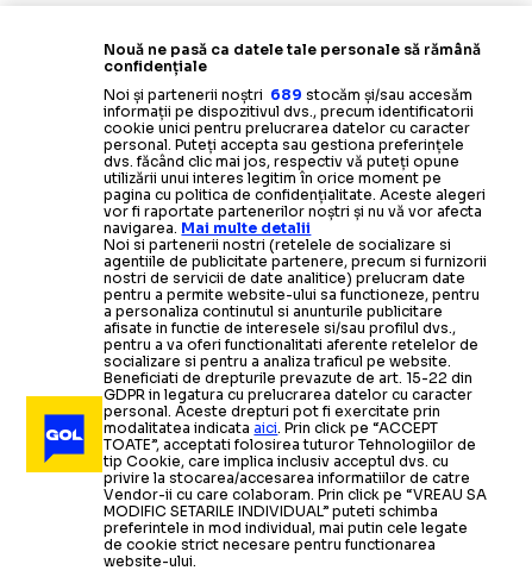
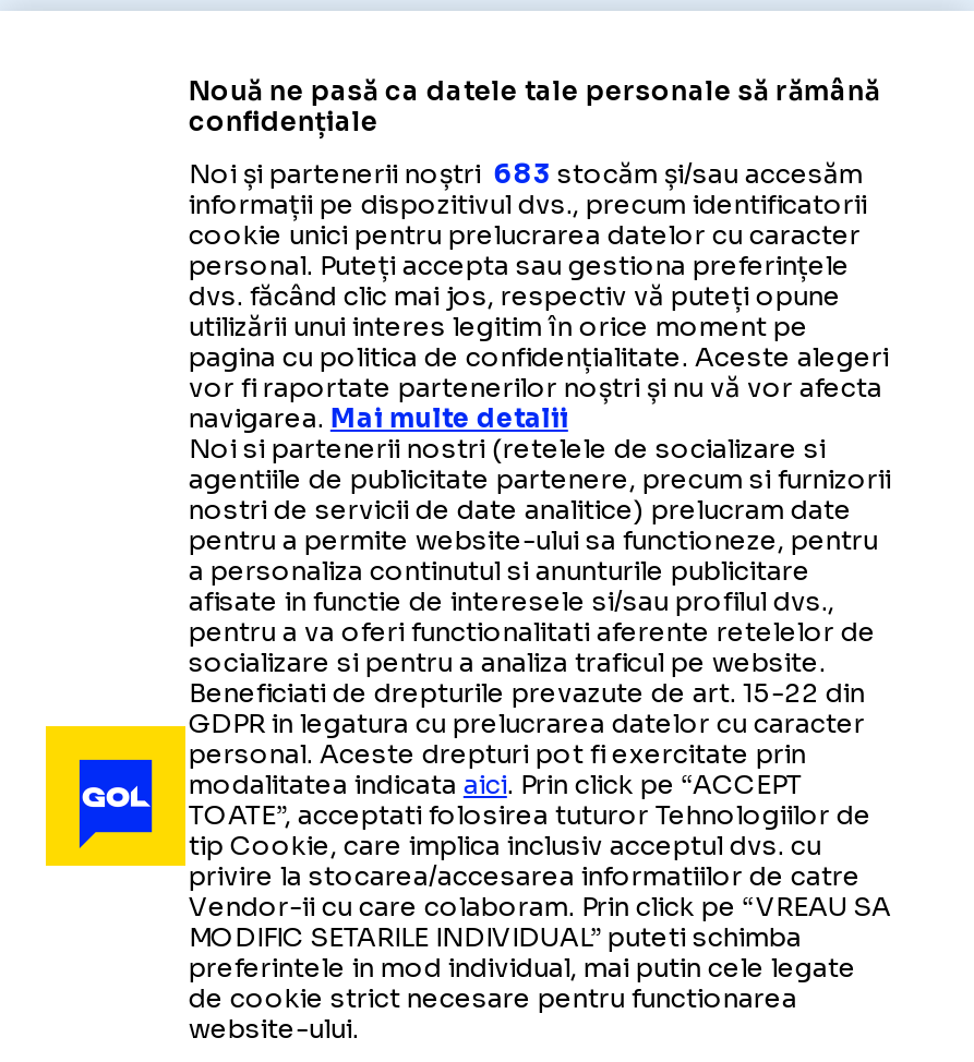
- Noi și partenerii noștri 689 stocăm și/sau accesăm
+ Noi și partenerii noștri 683 stocăm și/sau accesăm
